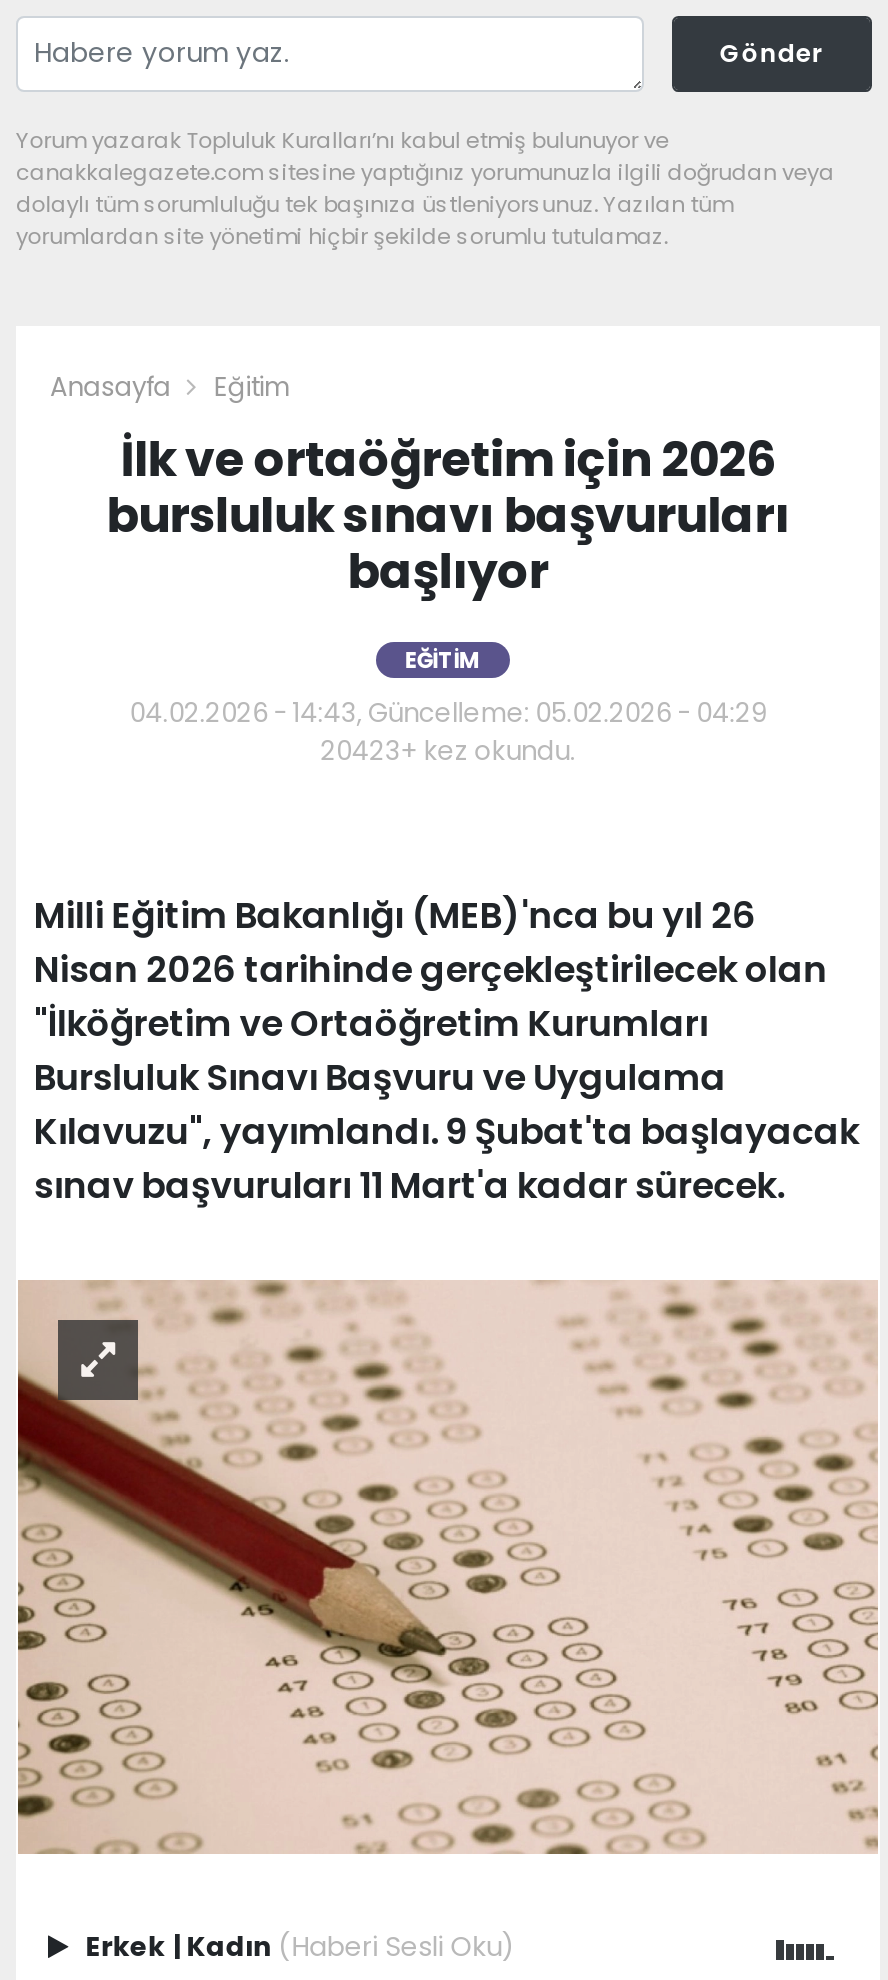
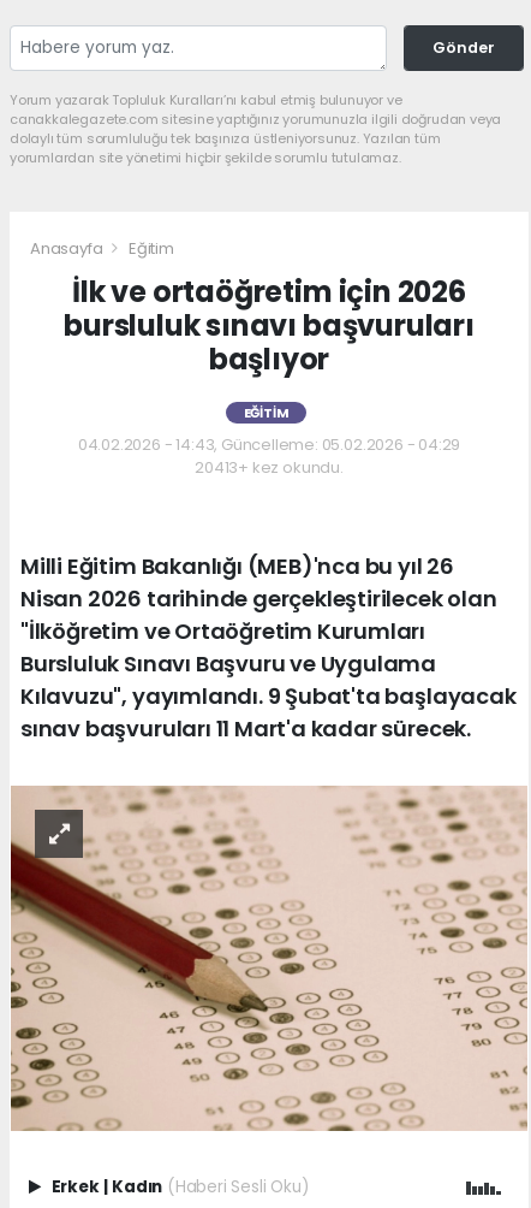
- 20423+ kez okundu.
+ 20413+ kez okundu.
